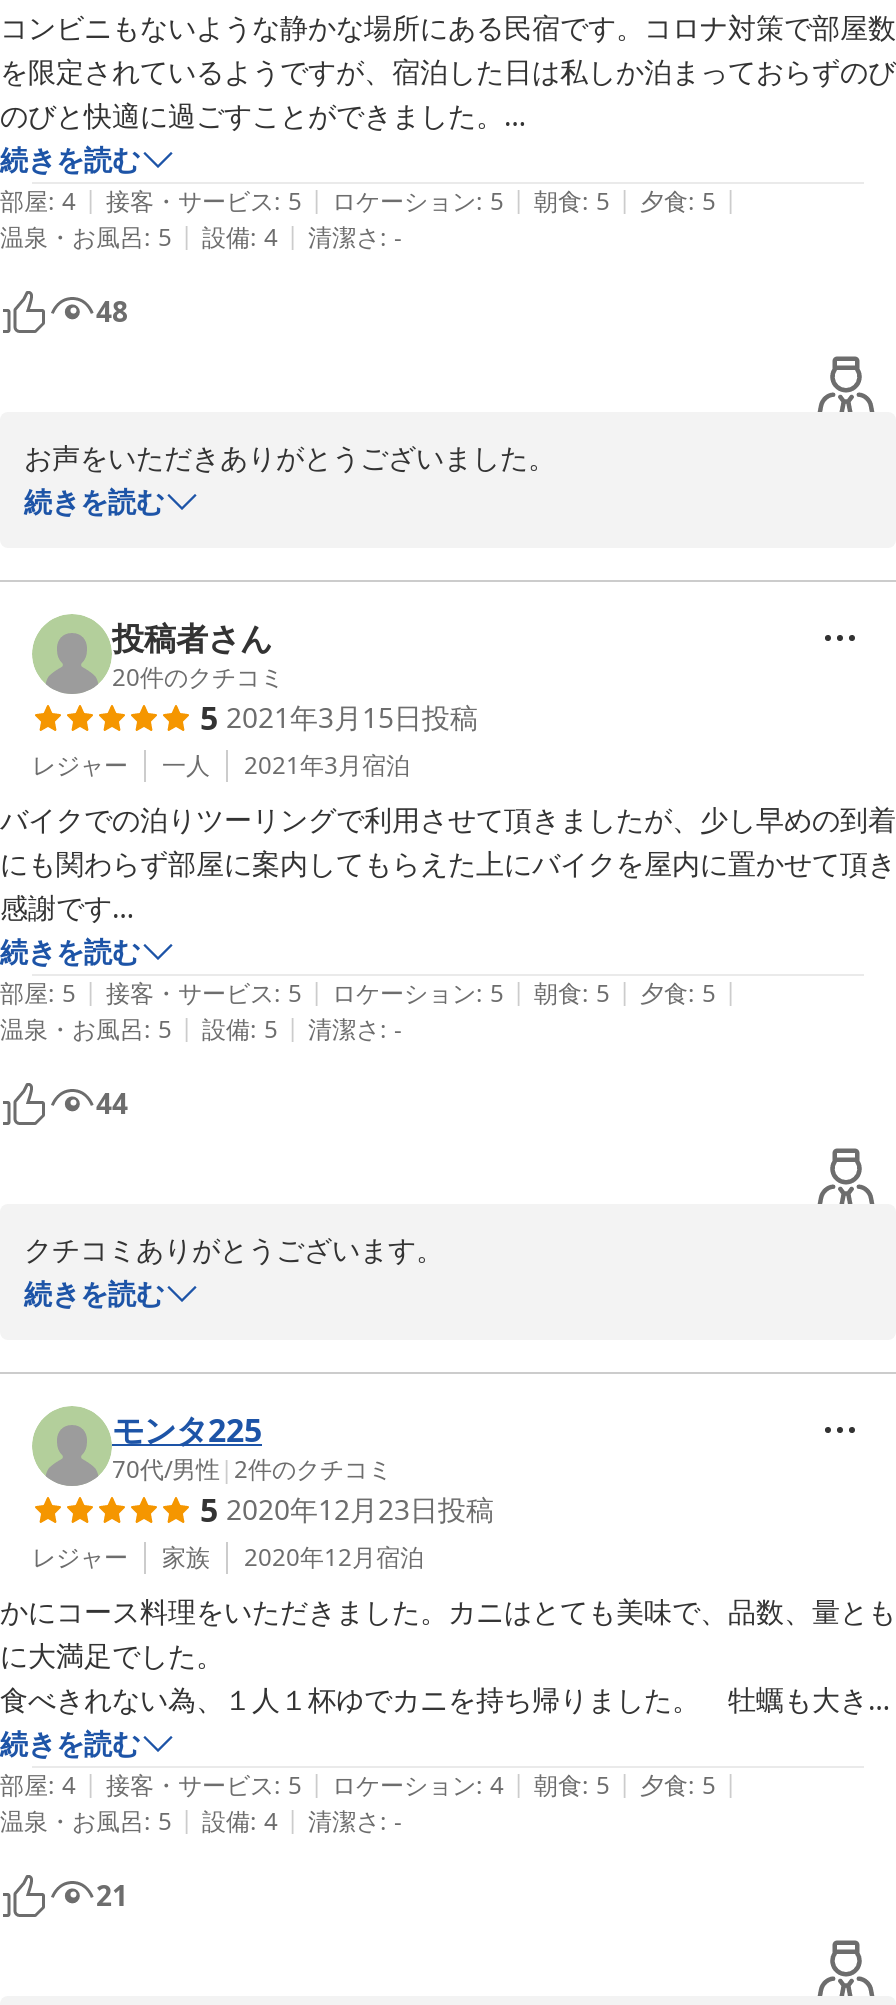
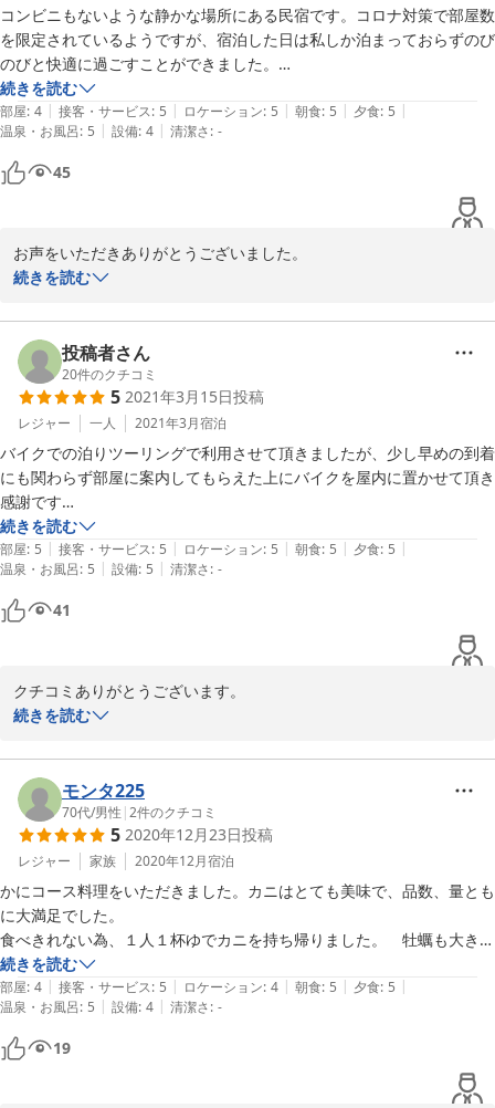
- 48
+ 45

- 44
+ 41

- 21
+ 19
